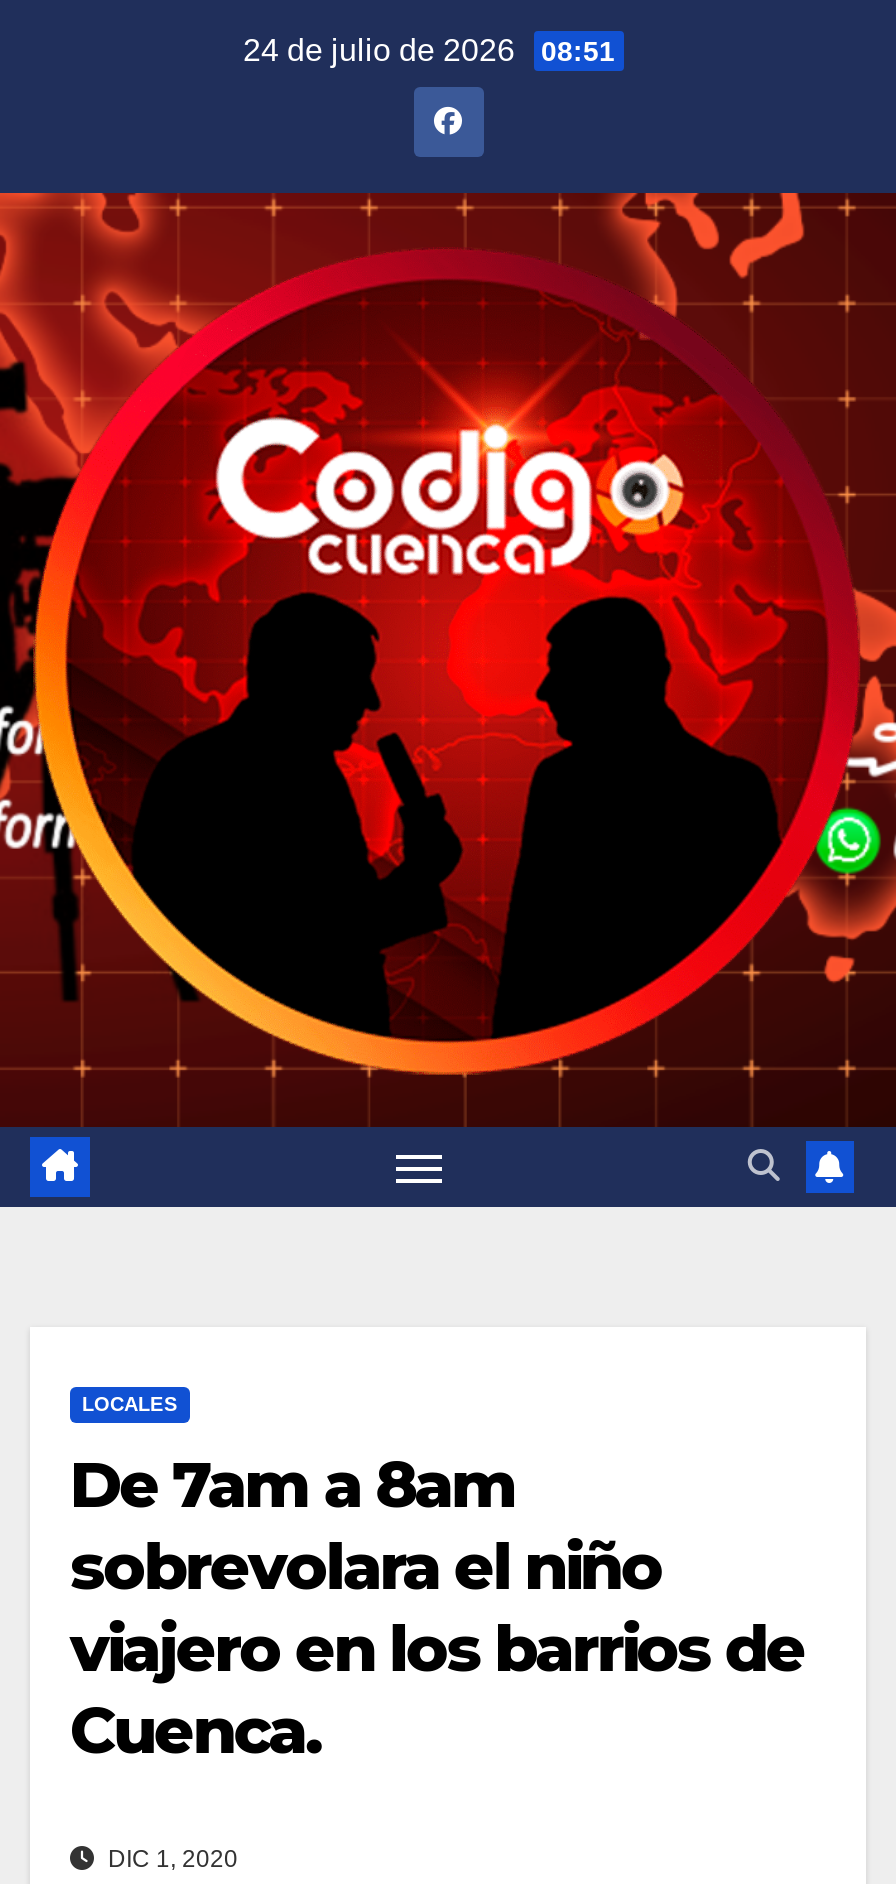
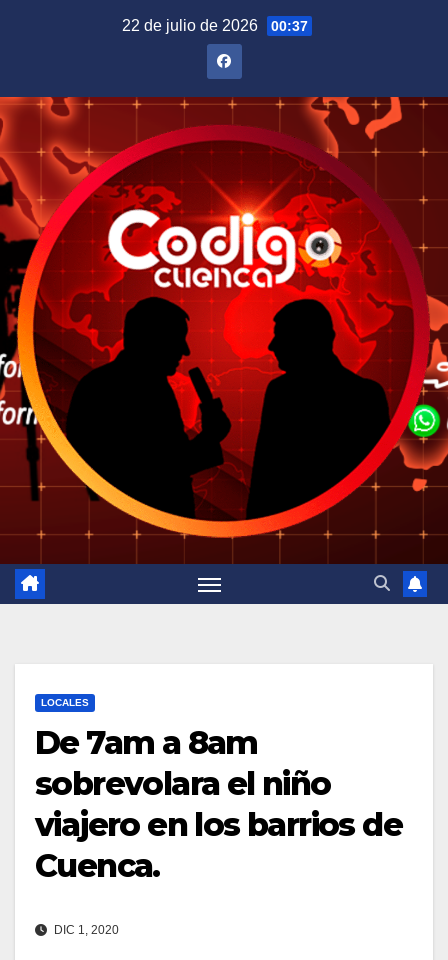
- 24 de julio de 2026 08:51
+ 22 de julio de 2026 00:37
